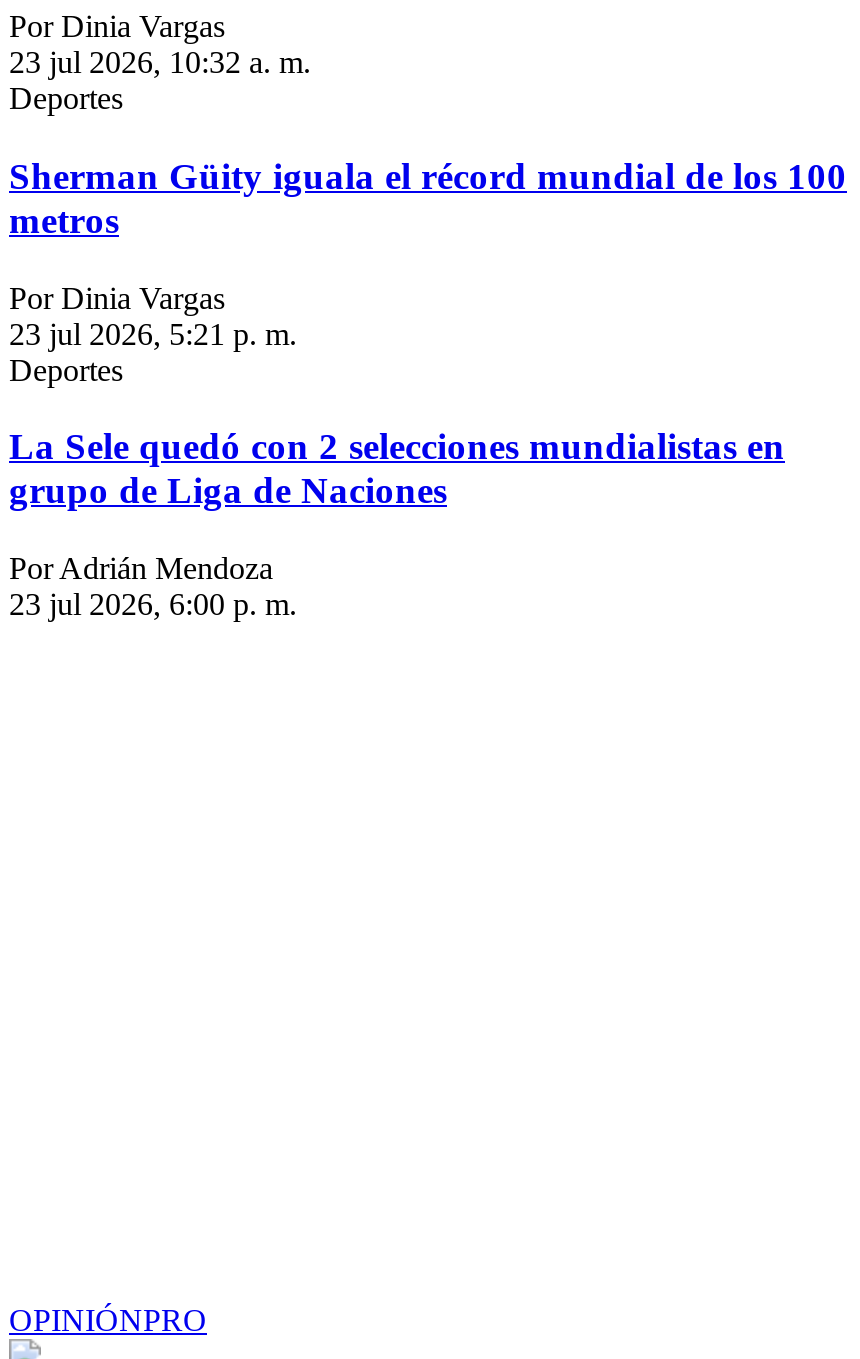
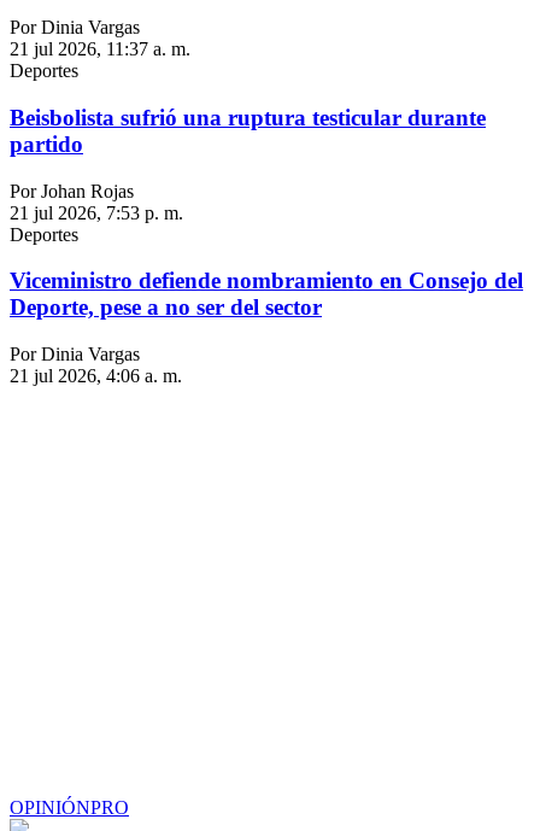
- 23 jul 2026, 10:32 a. m.
+ 21 jul 2026, 11:37 a. m.

- Sherman Güity iguala el récord mundial de los 100
- metros
+ Beisbolista sufrió una ruptura testicular durante
+ partido

- Por Dinia Vargas
- 23 jul 2026, 5:21 p. m.
+ Por Johan Rojas
+ 21 jul 2026, 7:53 p. m.

- La Sele quedó con 2 selecciones mundialistas en
- grupo de Liga de Naciones
+ Viceministro defiende nombramiento en Consejo del
+ Deporte, pese a no ser del sector

- Por Adrián Mendoza
- 23 jul 2026, 6:00 p. m.
+ Por Dinia Vargas
+ 21 jul 2026, 4:06 a. m.
